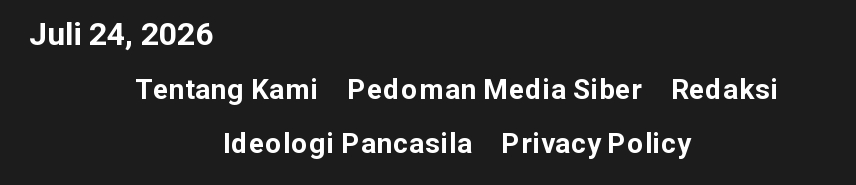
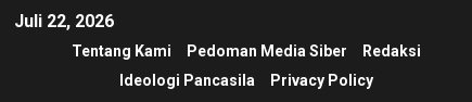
- Juli 24, 2026
+ Juli 22, 2026
